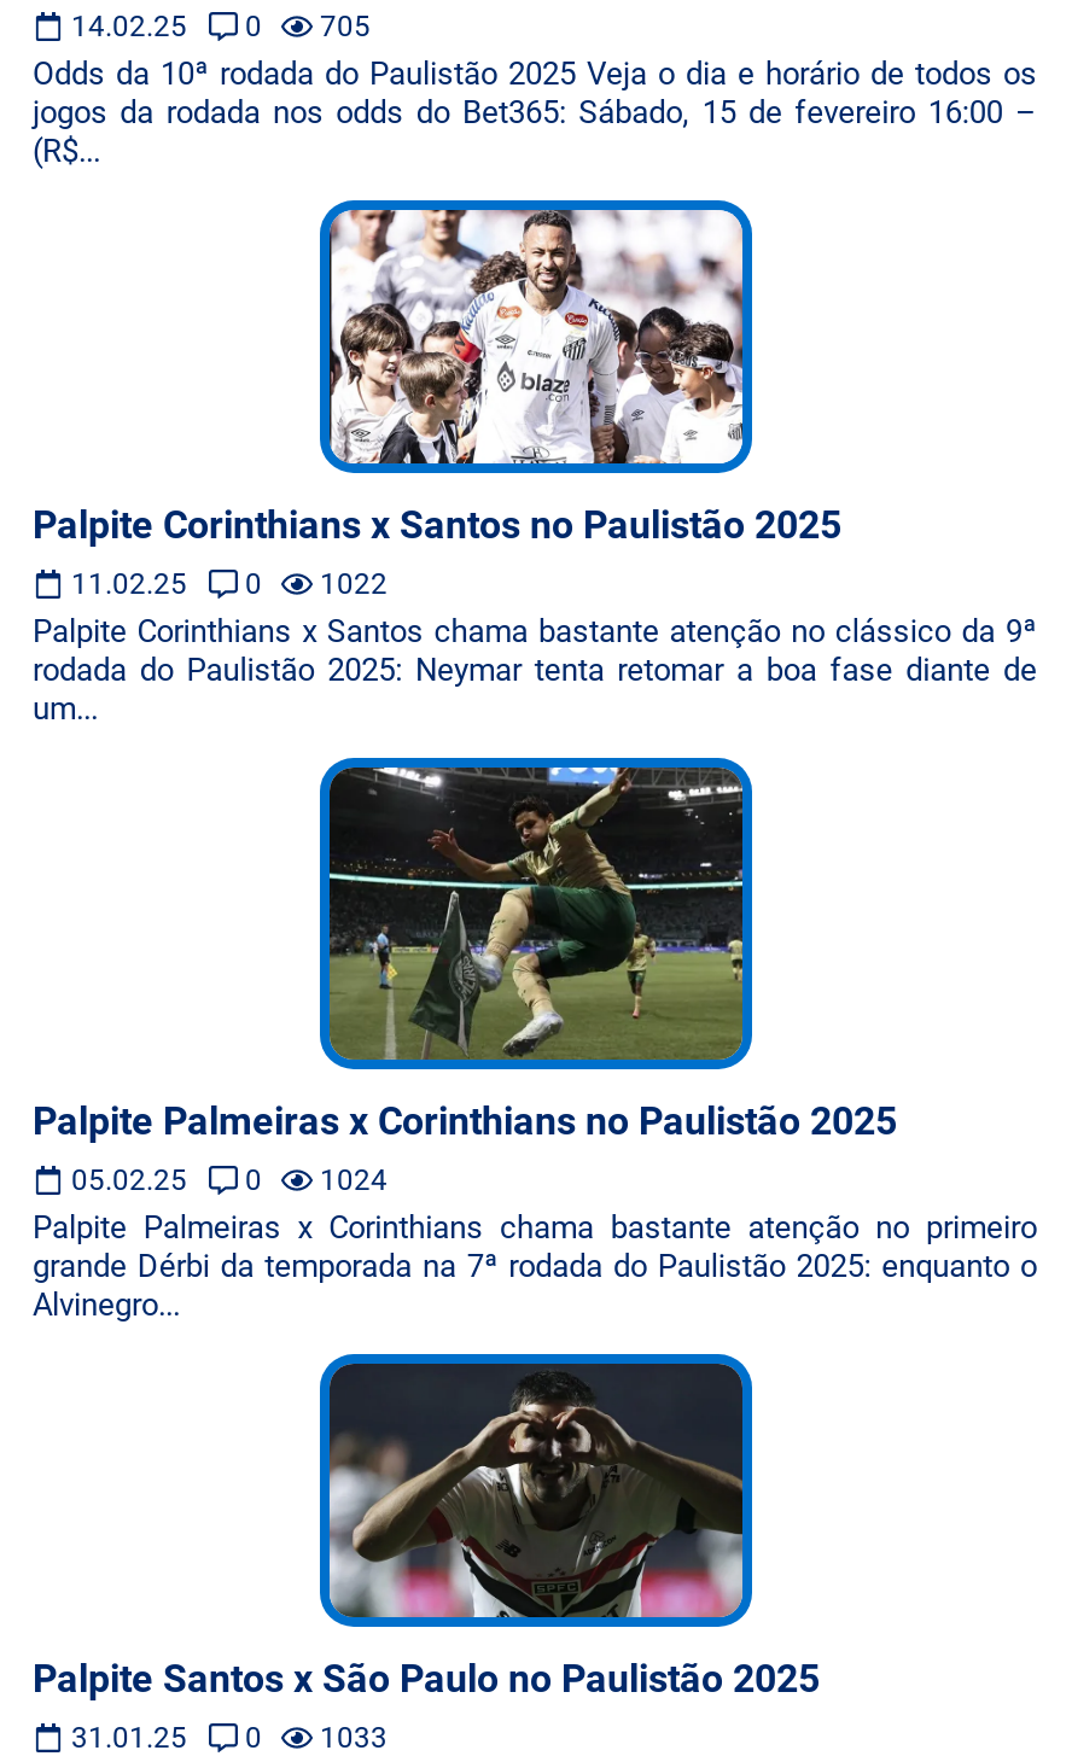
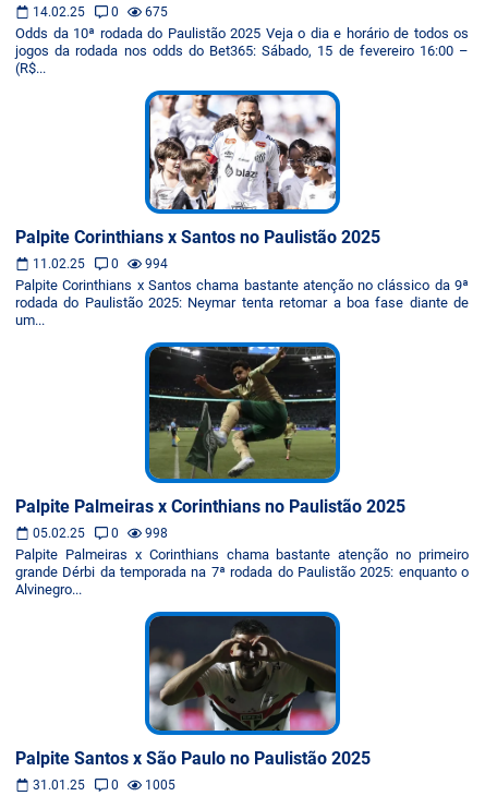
- 14.02.25 0 705
+ 14.02.25 0 675

- 11.02.25 0 1022
+ 11.02.25 0 994

- 05.02.25 0 1024
+ 05.02.25 0 998

- 31.01.25 0 1033
+ 31.01.25 0 1005
